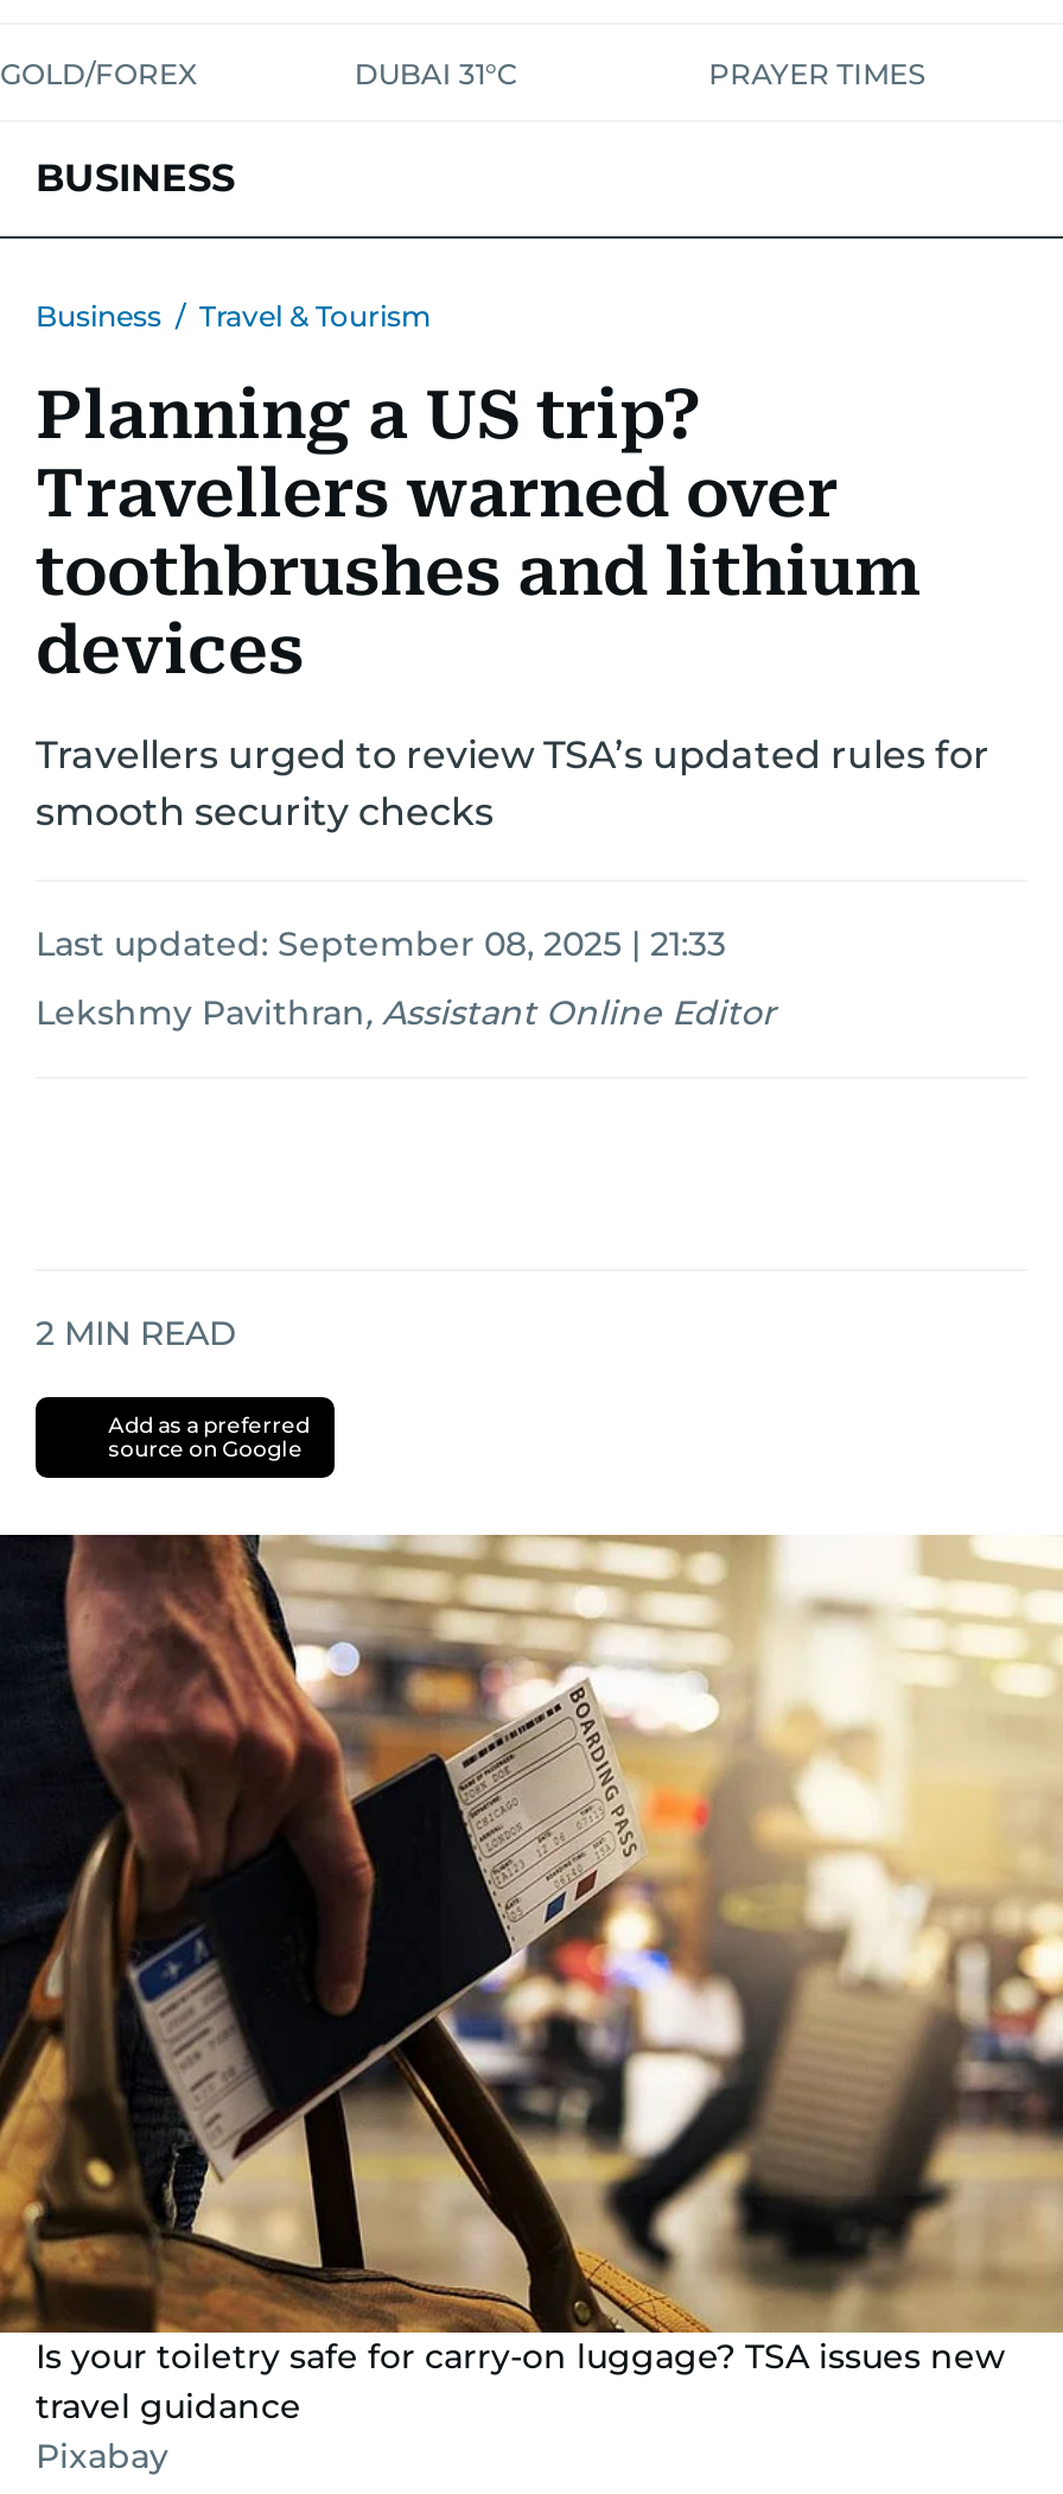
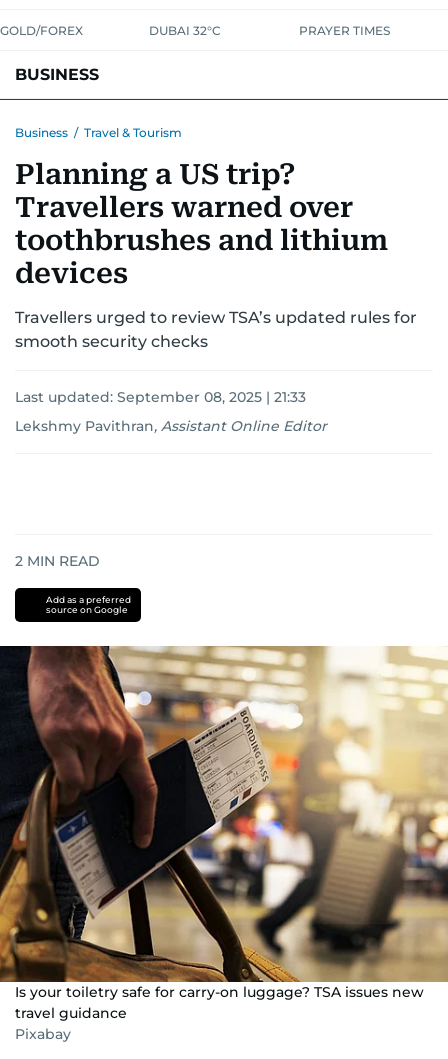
- DUBAI 31°C
+ DUBAI 32°C
